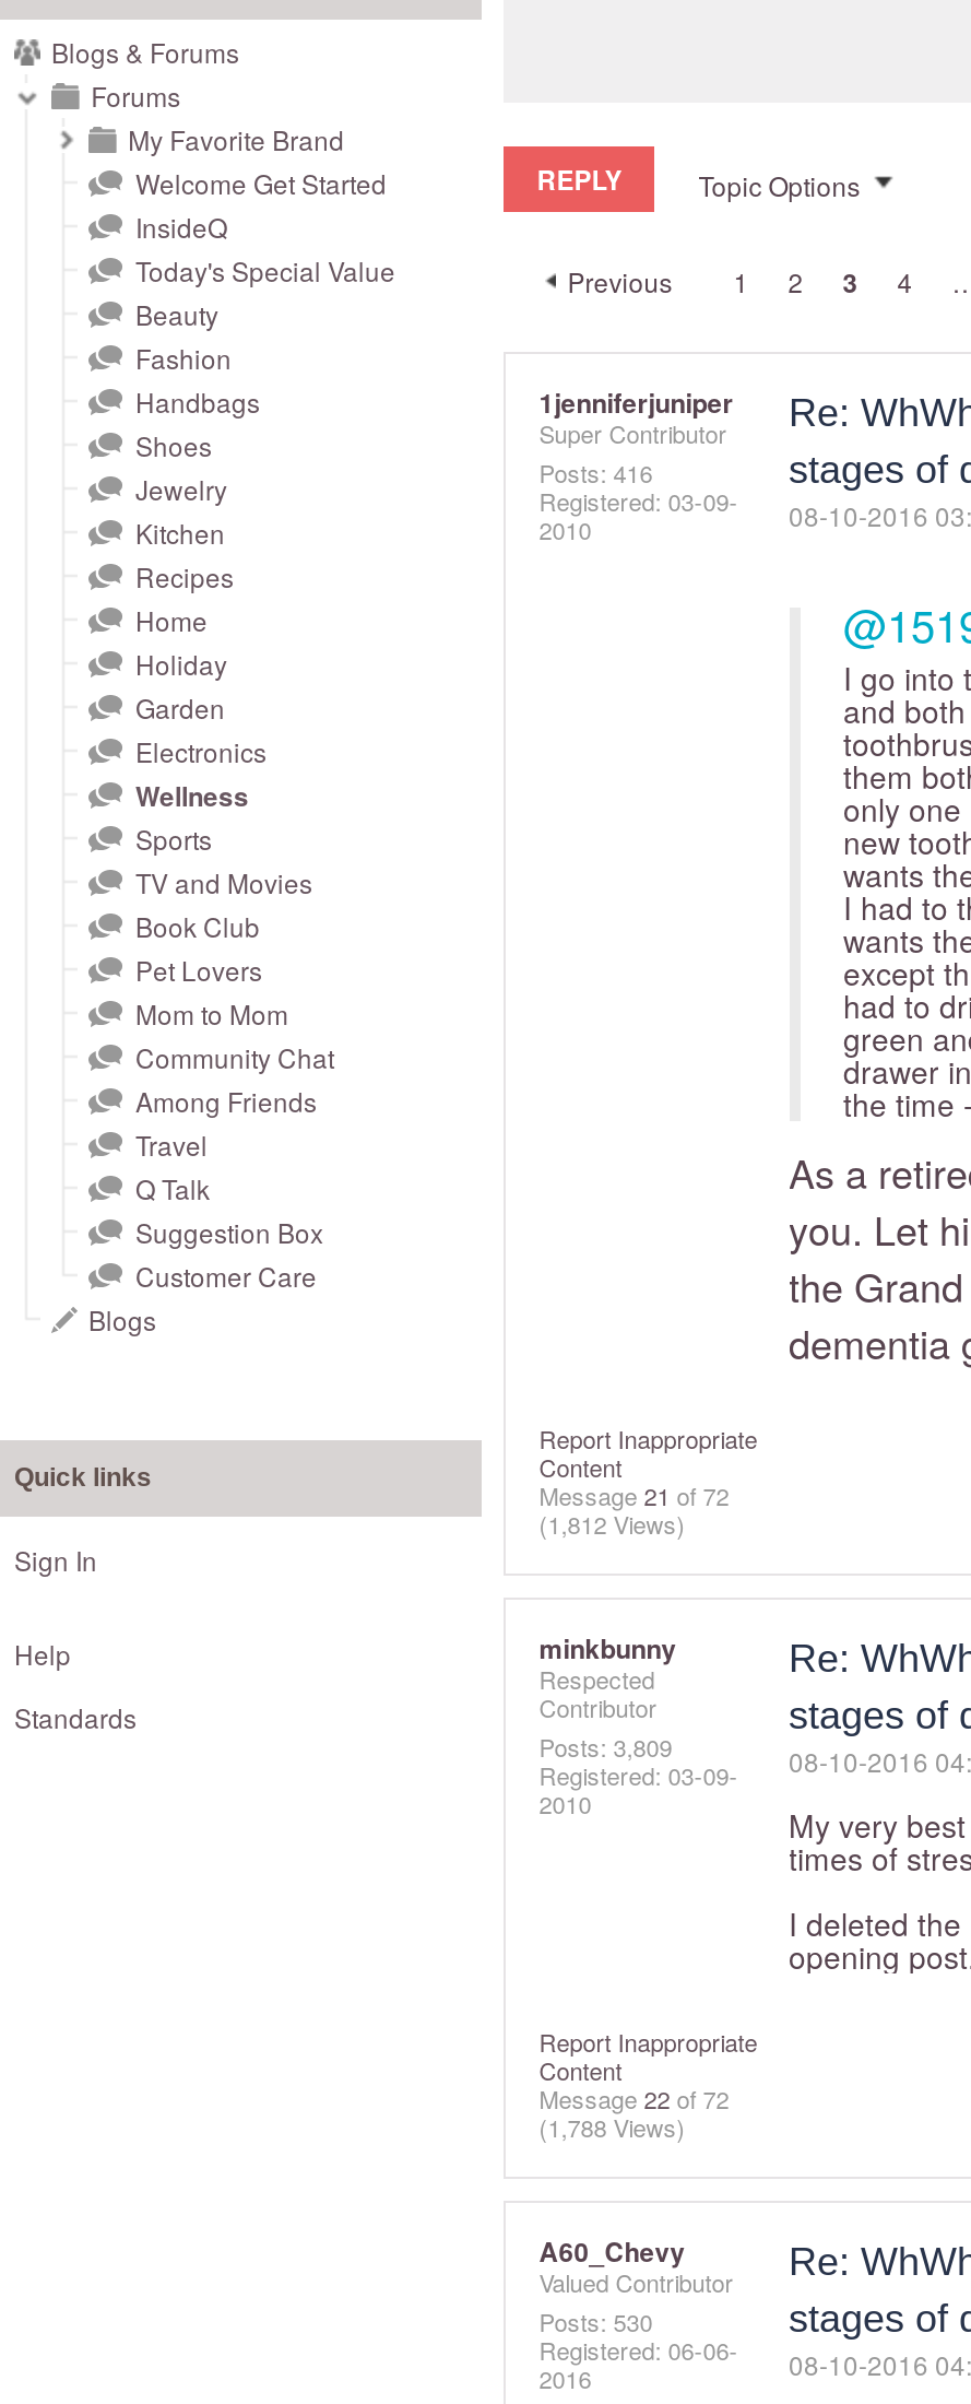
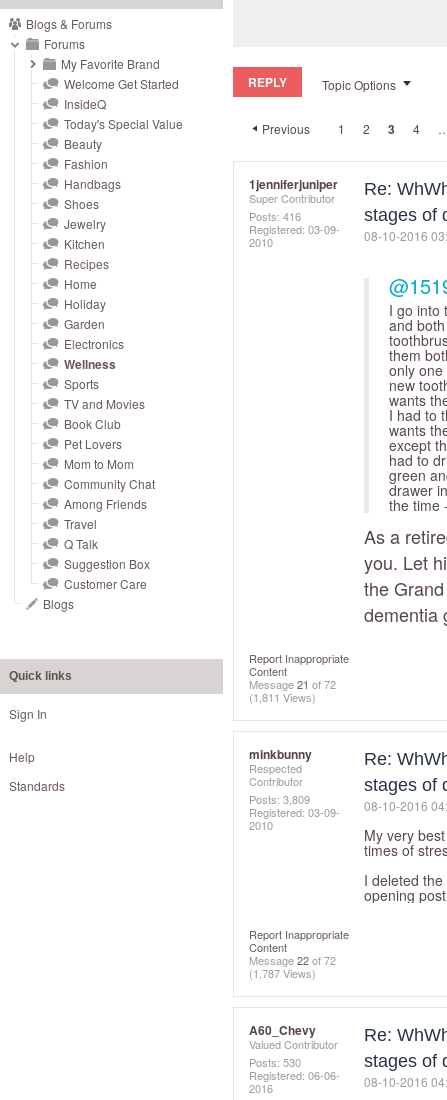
- (1,812 Views)
+ (1,811 Views)

- (1,788 Views)
+ (1,787 Views)
